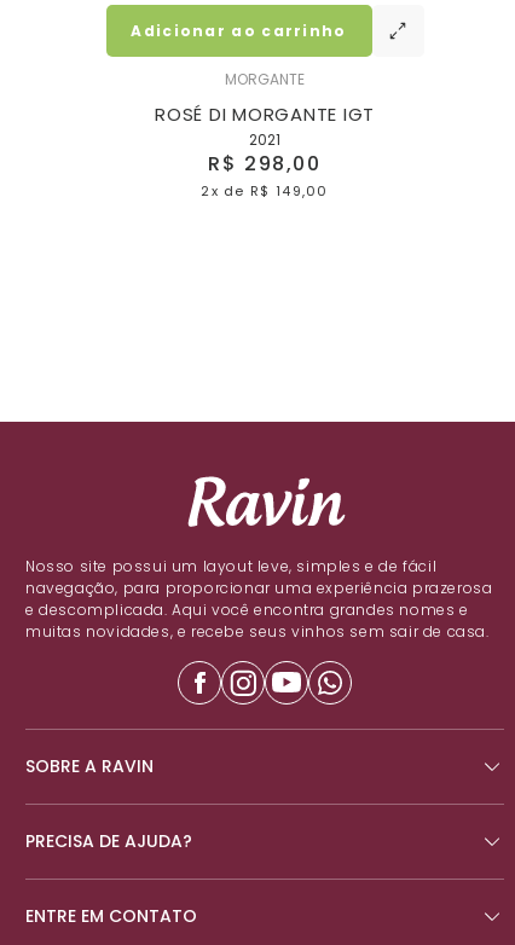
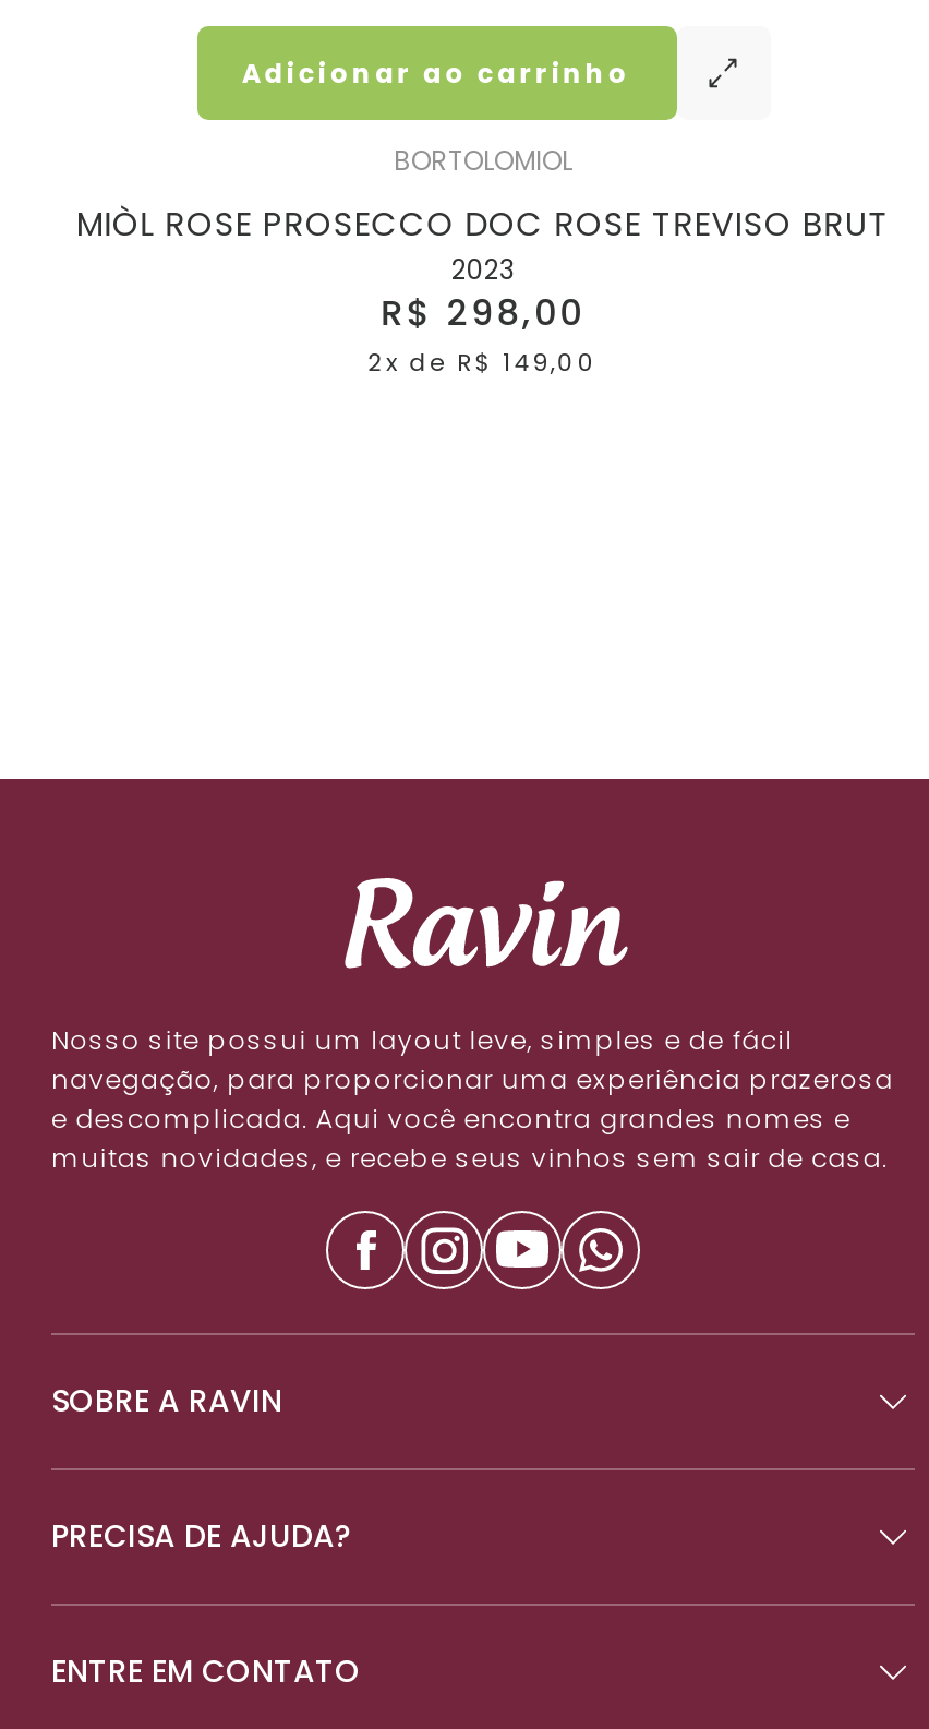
- MORGANTE
+ BORTOLOMIOL

- ROSÉ DI MORGANTE IGT
- 2021
+ MIÒL ROSE PROSECCO DOC ROSE TREVISO BRUT
+ 2023
